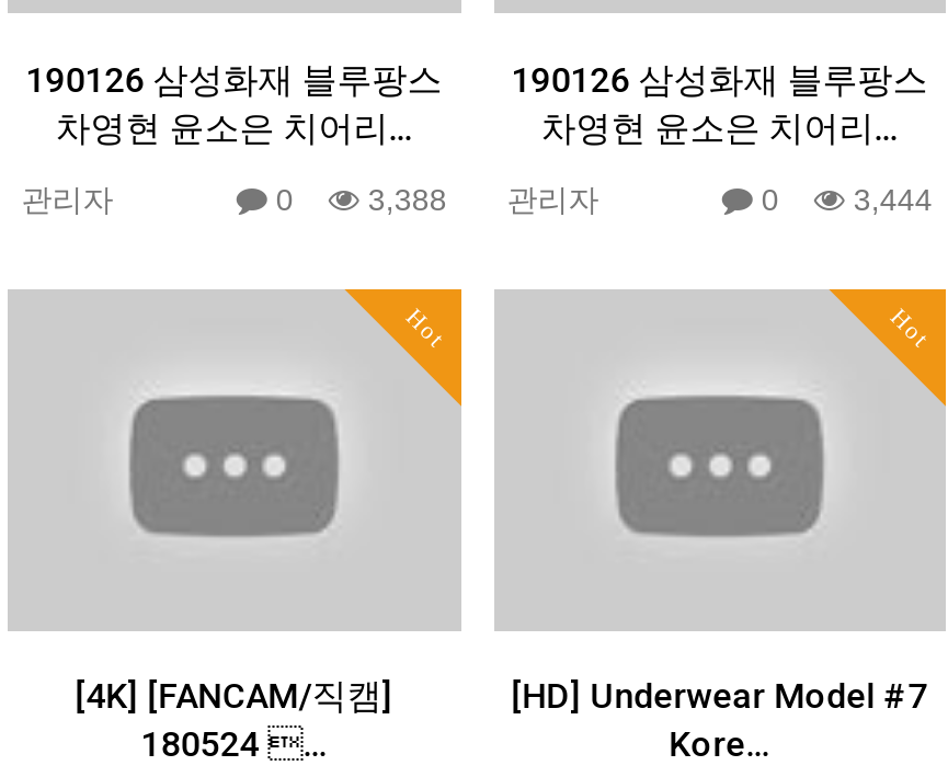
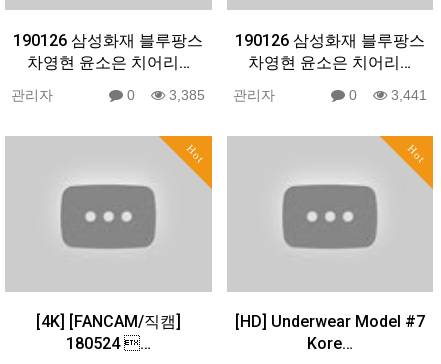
- 0 3,388 관리자
+ 0 3,385 관리자

- 0 3,444
+ 0 3,441
